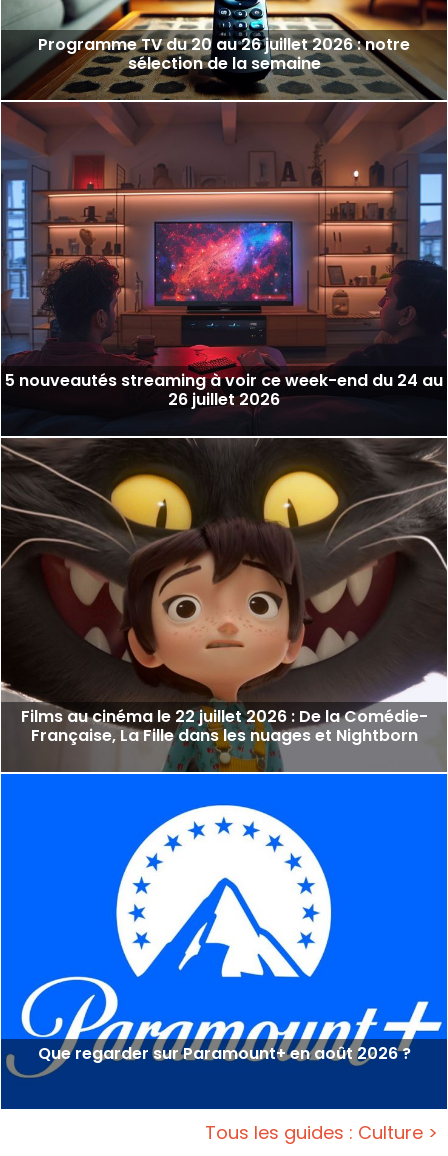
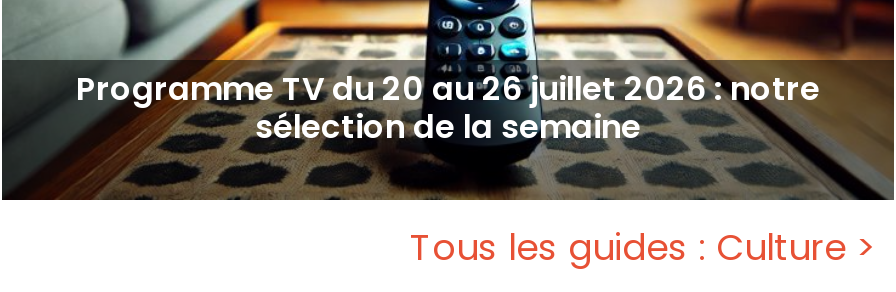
- [image]
- 5 nouveautés streaming à voir ce week-end du 24 au
- 26 juillet 2026

- [image]
- Films au cinéma le 22 juillet 2026 : De la Comédie-
- Française, La Fille dans les nuages et Nightborn

- Que regarder sur Paramount+ en août 2026 ?
